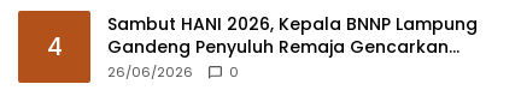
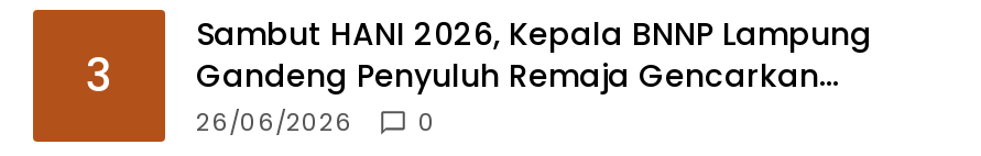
- 4 Gandeng Penyuluh Remaja Gencarkan
+ 3 Gandeng Penyuluh Remaja Gencarkan
